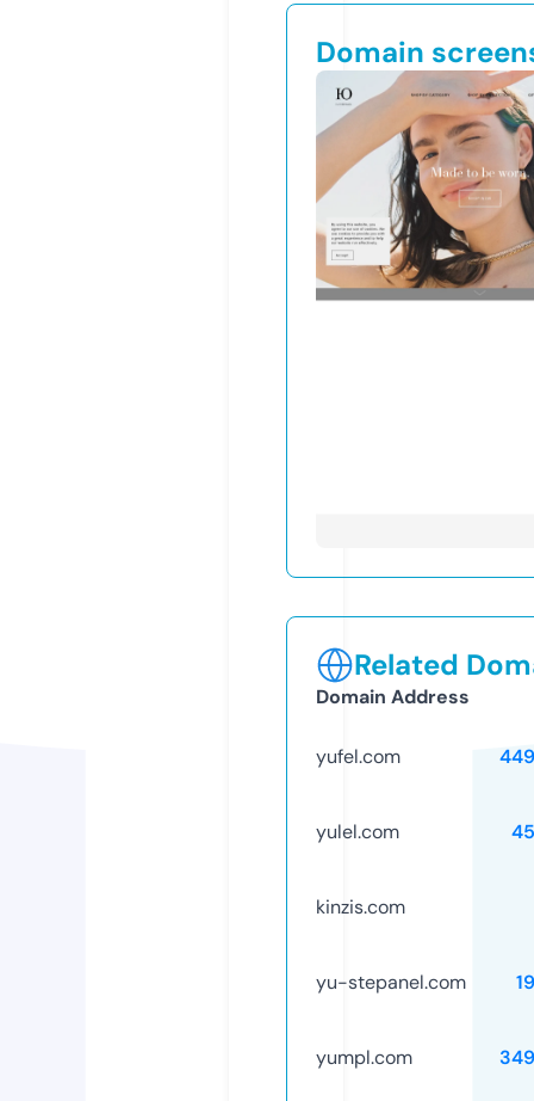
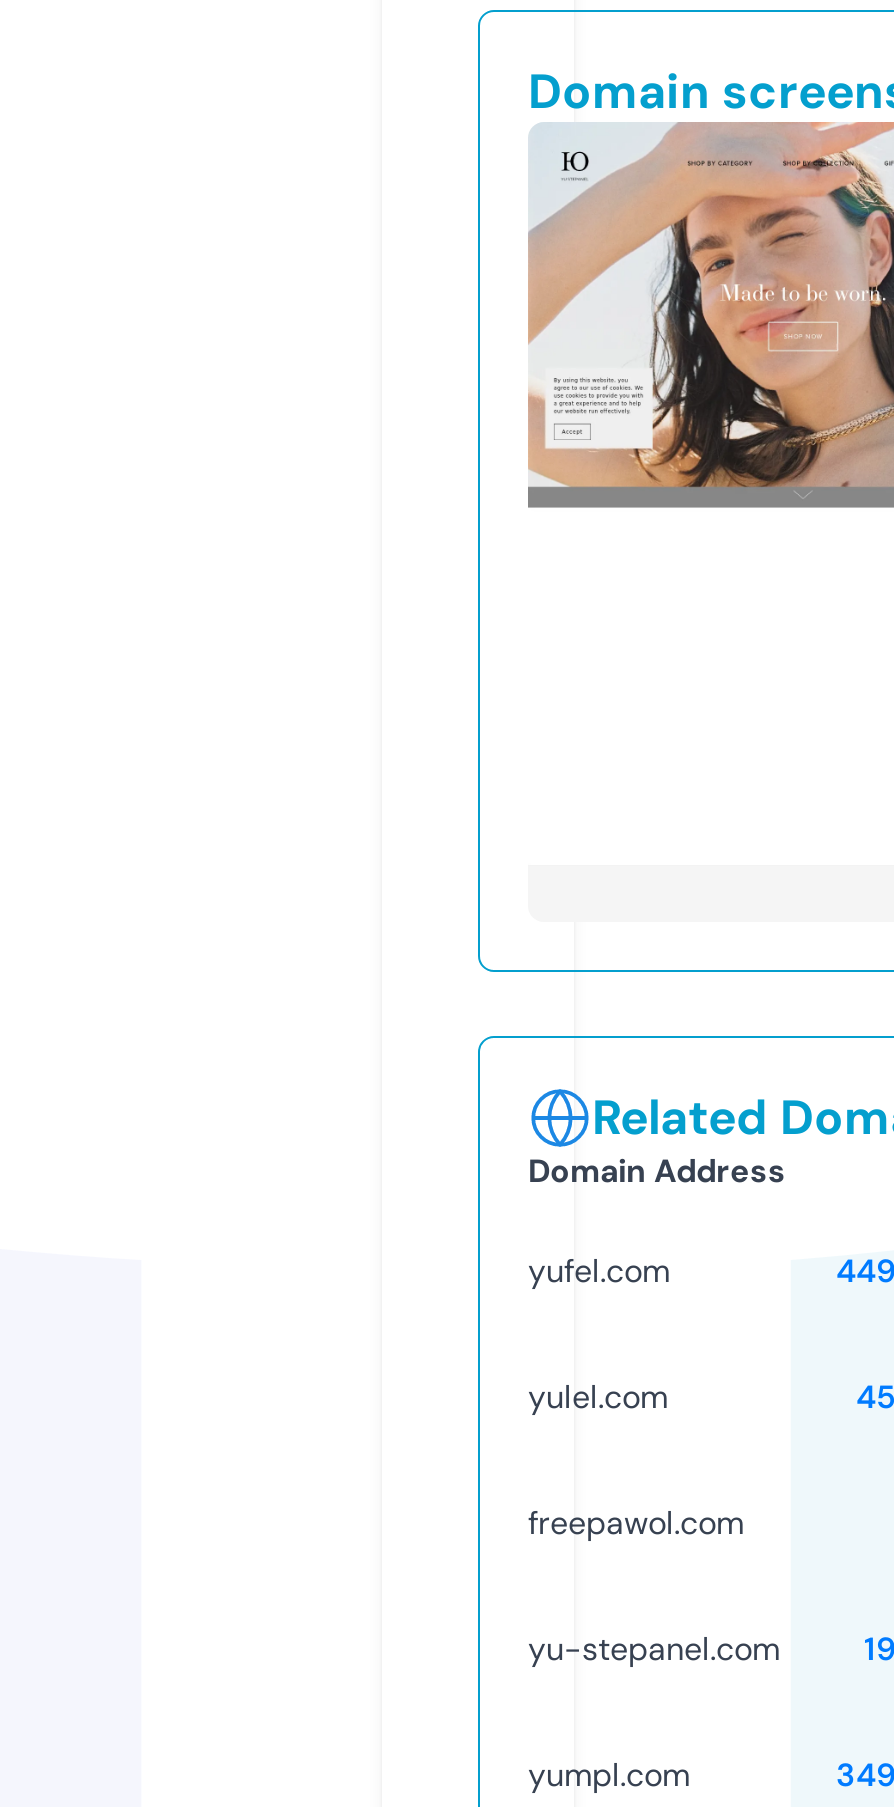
- kinzis.com
+ freepawol.com
